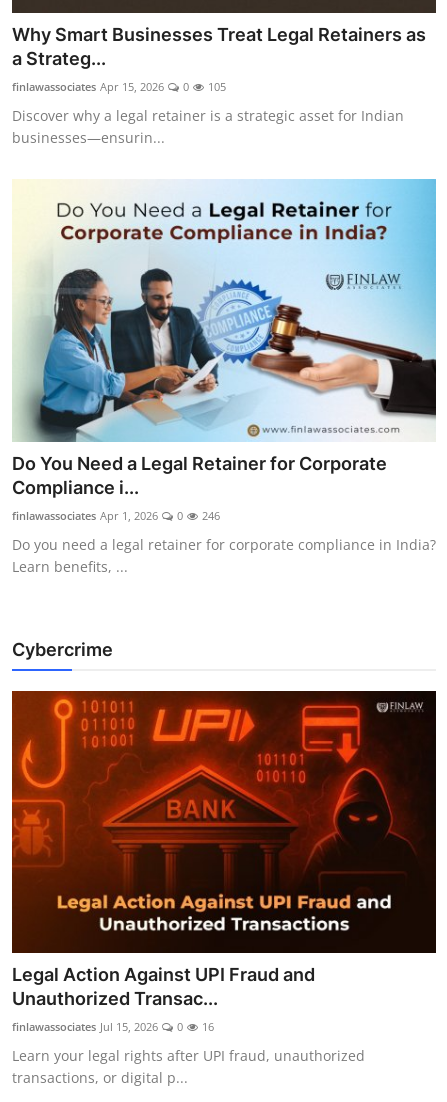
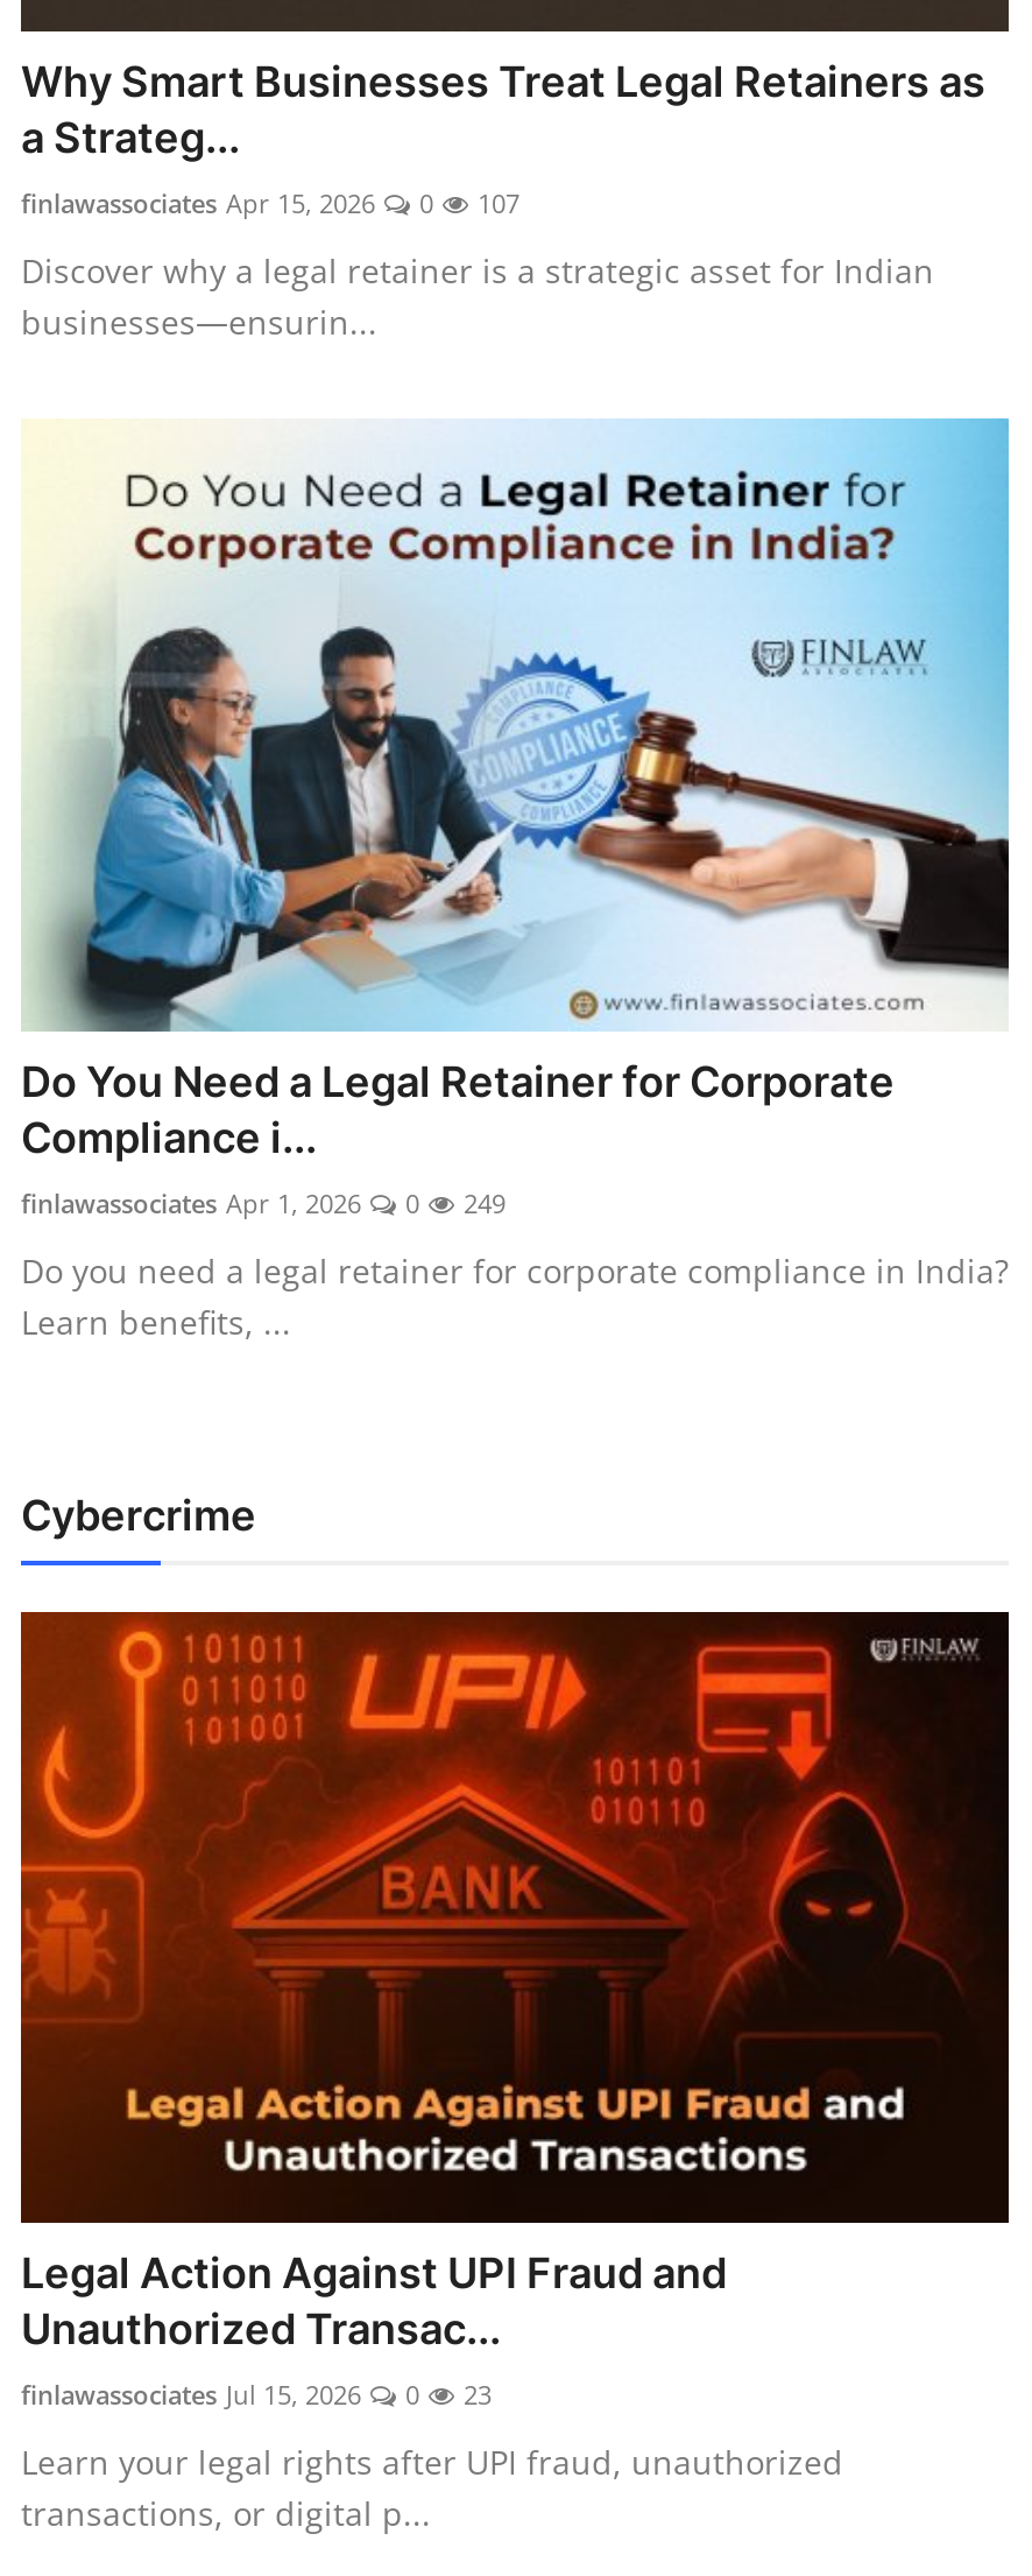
- finlawassociates Apr 15, 2026 0 105
+ finlawassociates Apr 15, 2026 0 107

- finlawassociates Apr 1, 2026 0 246
+ finlawassociates Apr 1, 2026 0 249

- finlawassociates Jul 15, 2026 0 16
+ finlawassociates Jul 15, 2026 0 23
